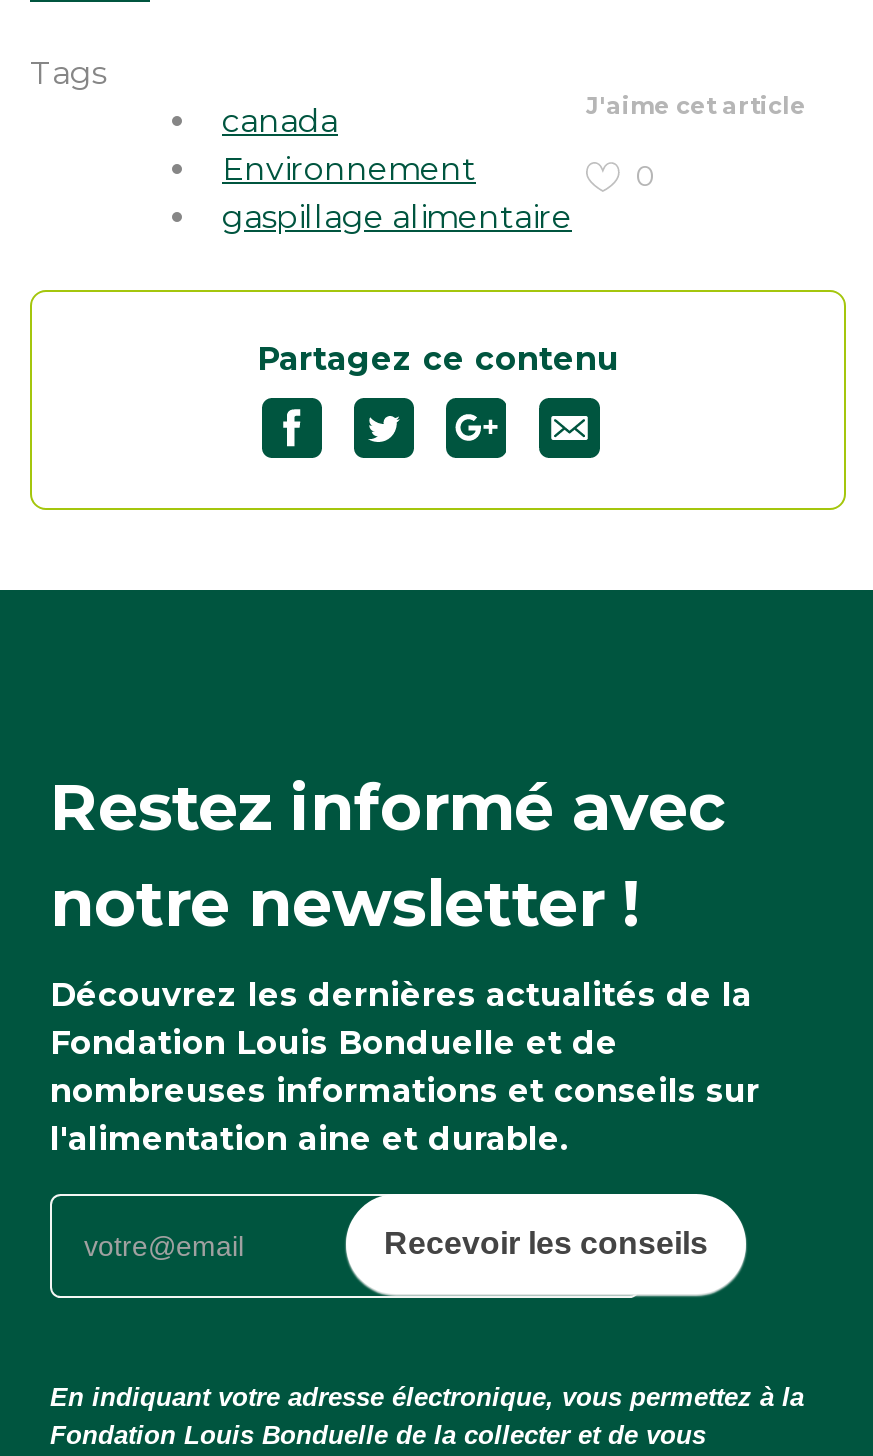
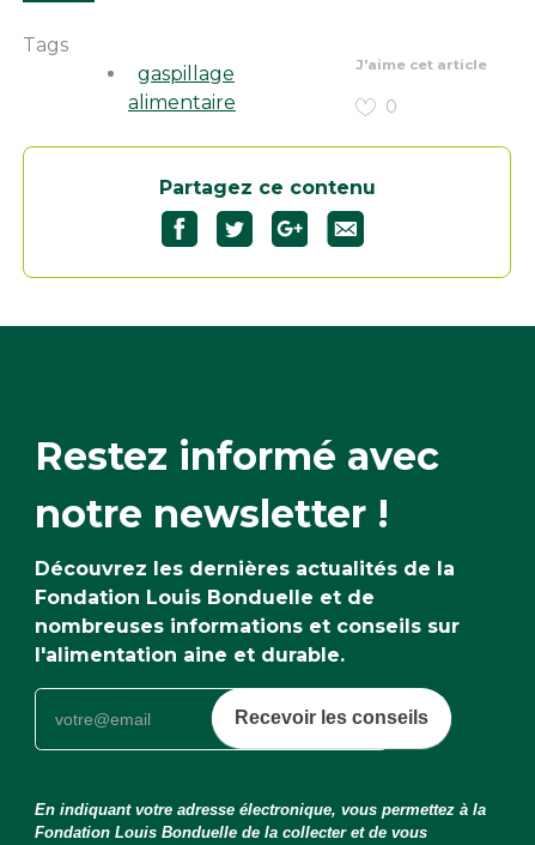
- canada
- Environnement
- gaspillage alimentaire
+ gaspillage
+ alimentaire
